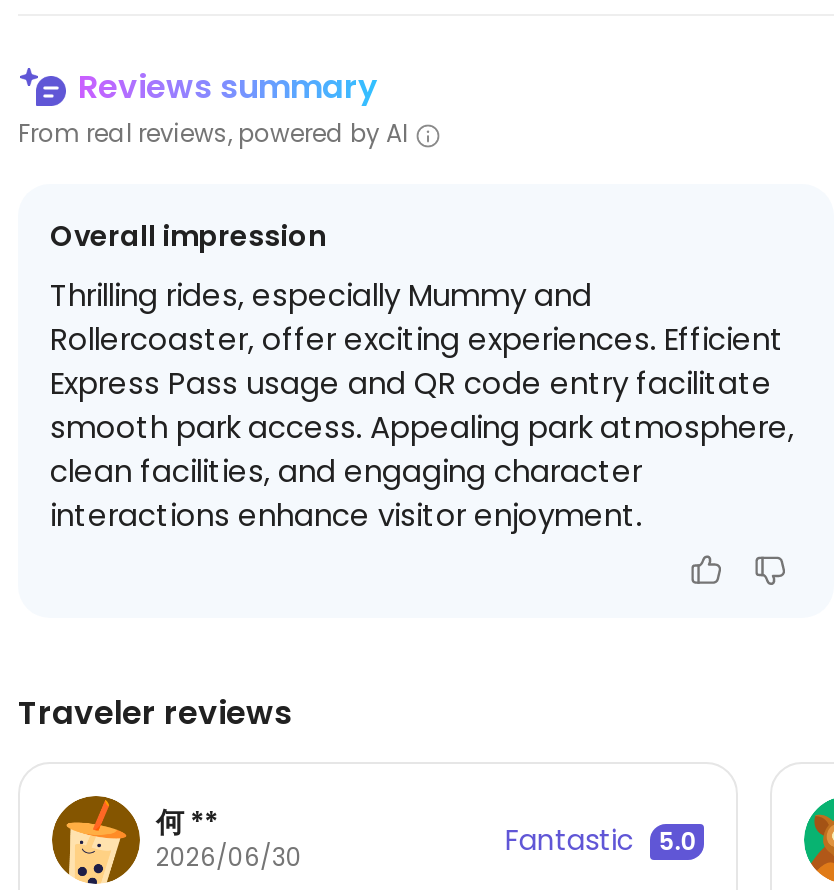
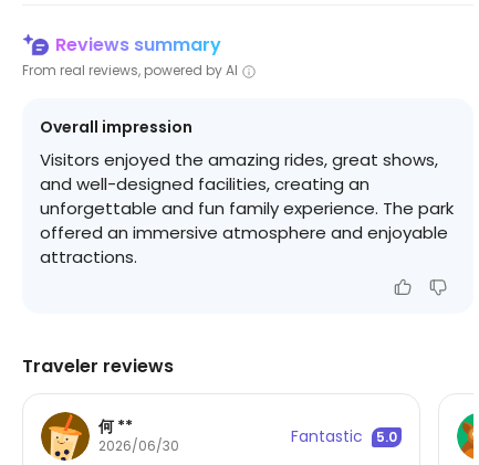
- Thrilling rides, especially Mummy and
- Rollercoaster, offer exciting experiences. Efficient
- Express Pass usage and QR code entry facilitate
- smooth park access. Appealing park atmosphere,
- clean facilities, and engaging character
- interactions enhance visitor enjoyment.
+ Visitors enjoyed the amazing rides, great shows,
+ and well-designed facilities, creating an
+ unforgettable and fun family experience. The park
+ offered an immersive atmosphere and enjoyable
+ attractions.
